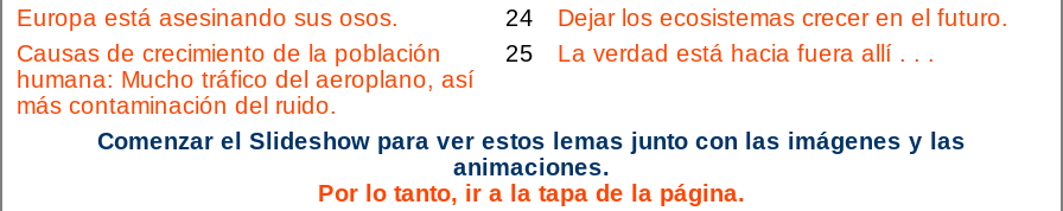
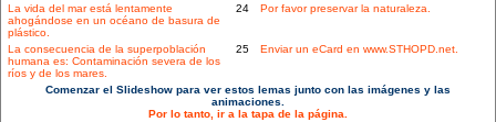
- Europa está asesinando sus osos.
+ La vida del mar está lentamente
+ ahogándose en un océano de basura de
+ plástico.

- Dejar los ecosistemas crecer en el futuro.
- Causas de crecimiento de la población
- humana: Mucho tráfico del aeroplano, así
- más contaminación del ruido.
+ Por favor preservar la naturaleza.
+ La consecuencia de la superpoblación
+ humana es: Contaminación severa de los
+ ríos y de los mares.

- La verdad está hacia fuera allí . . .
+ Enviar un eCard en www.STHOPD.net.
